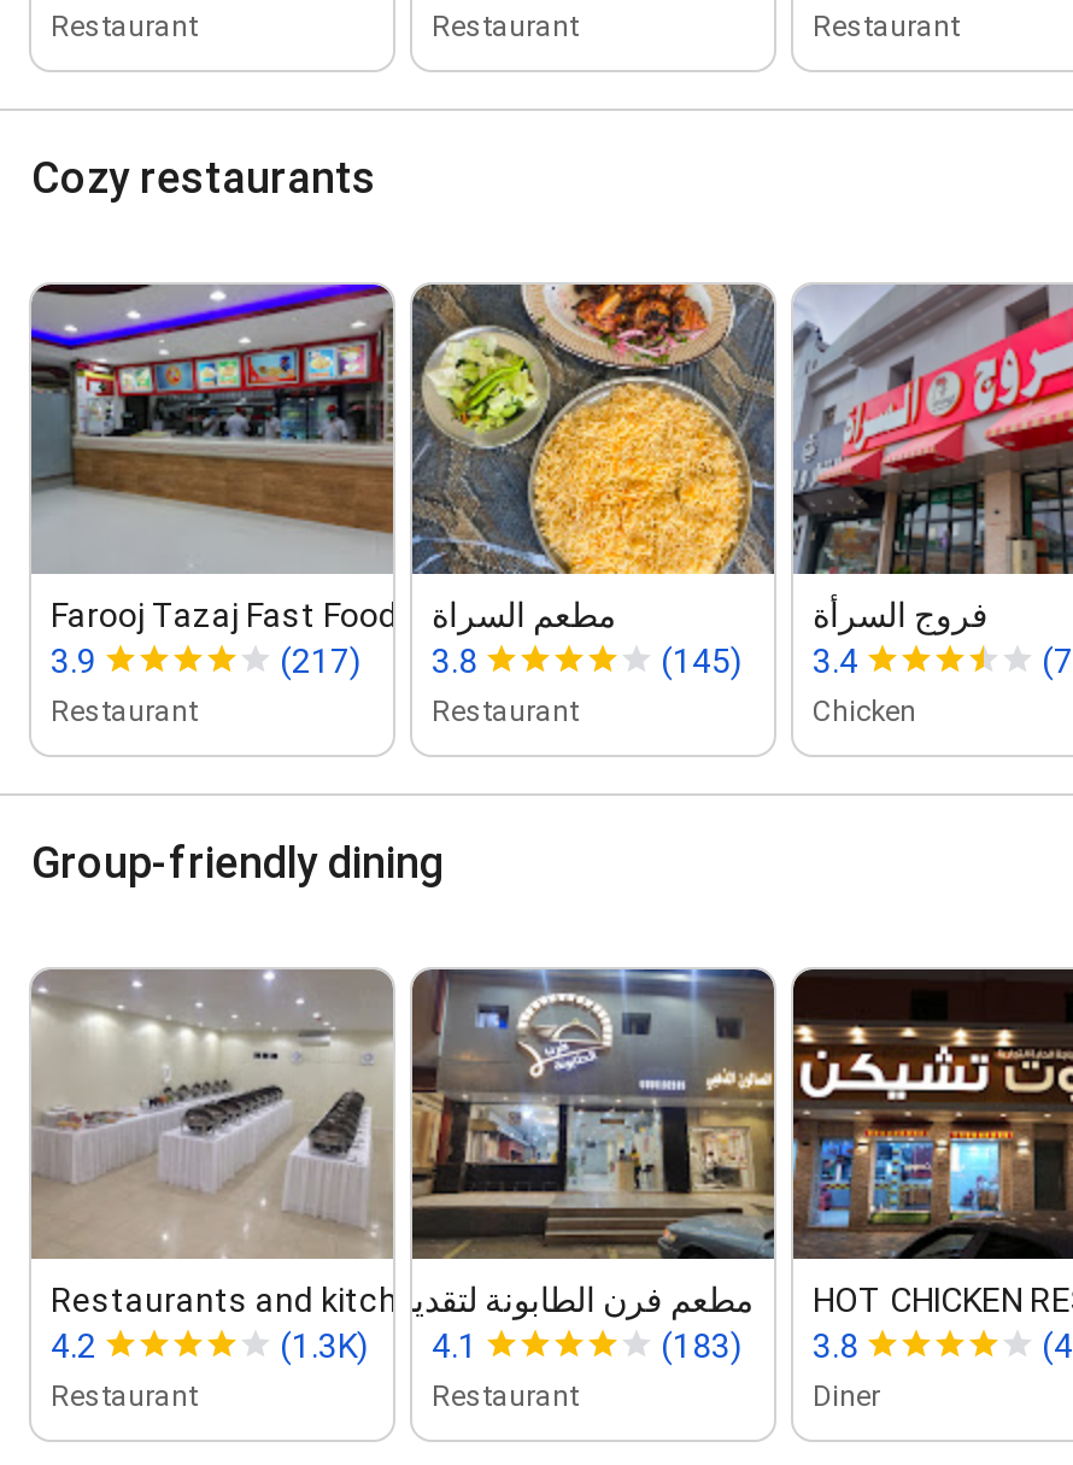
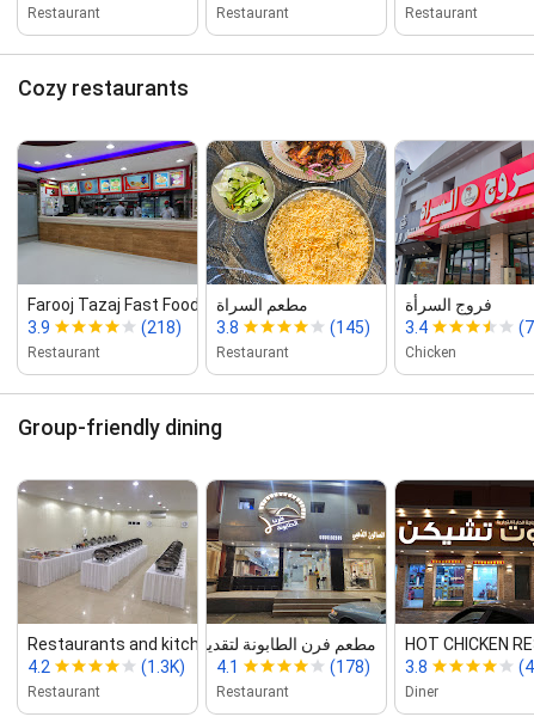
- (217) 3.8
+ (218) 3.8

- (183) 3.8
+ (178) 3.8
